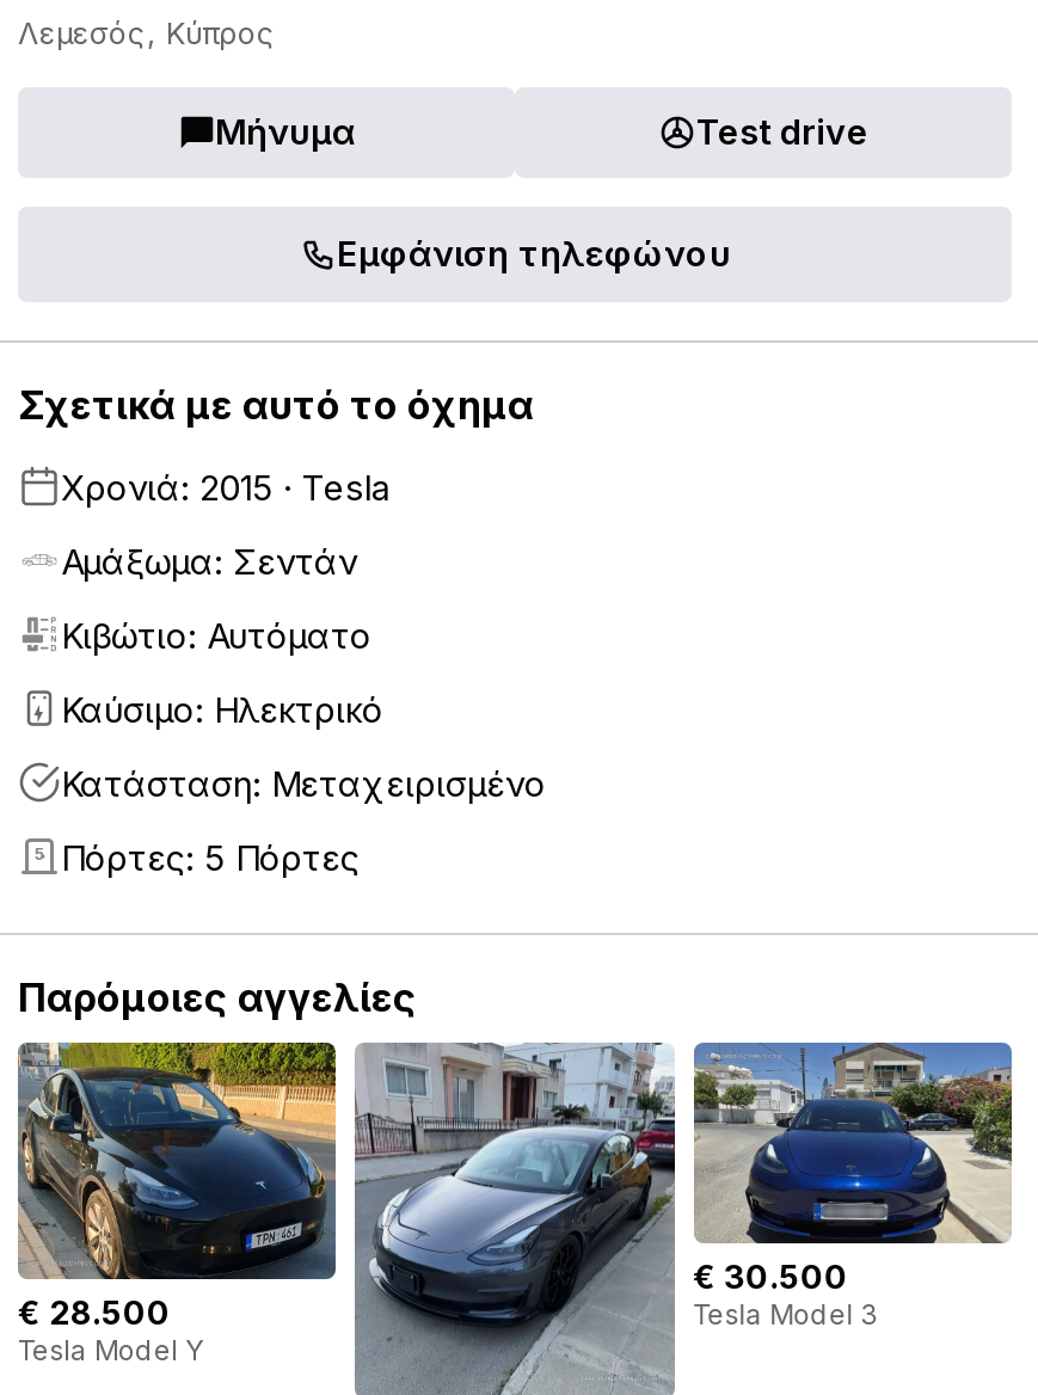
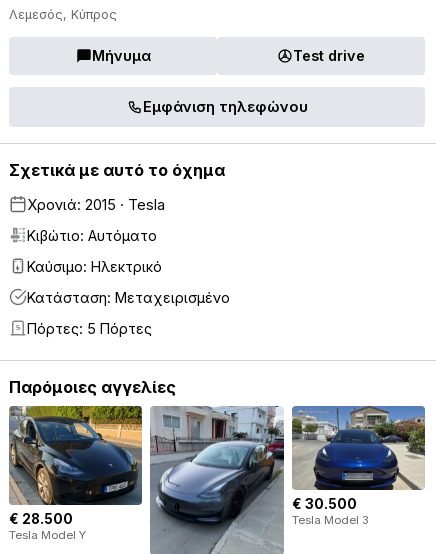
- Αμάξωμα: Σεντάν
